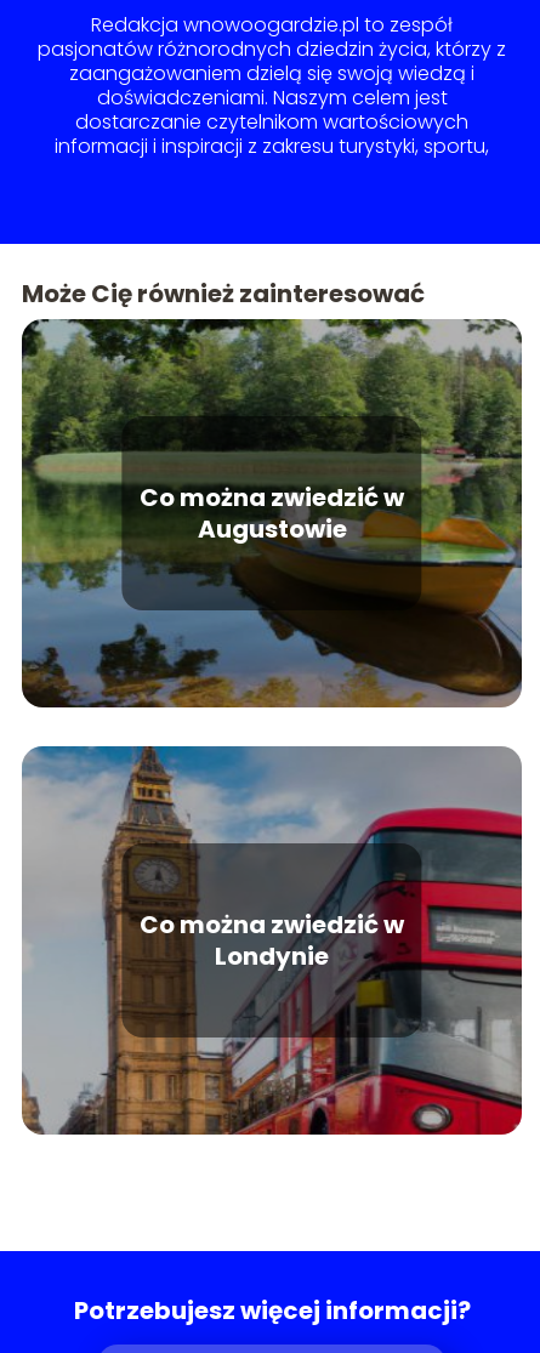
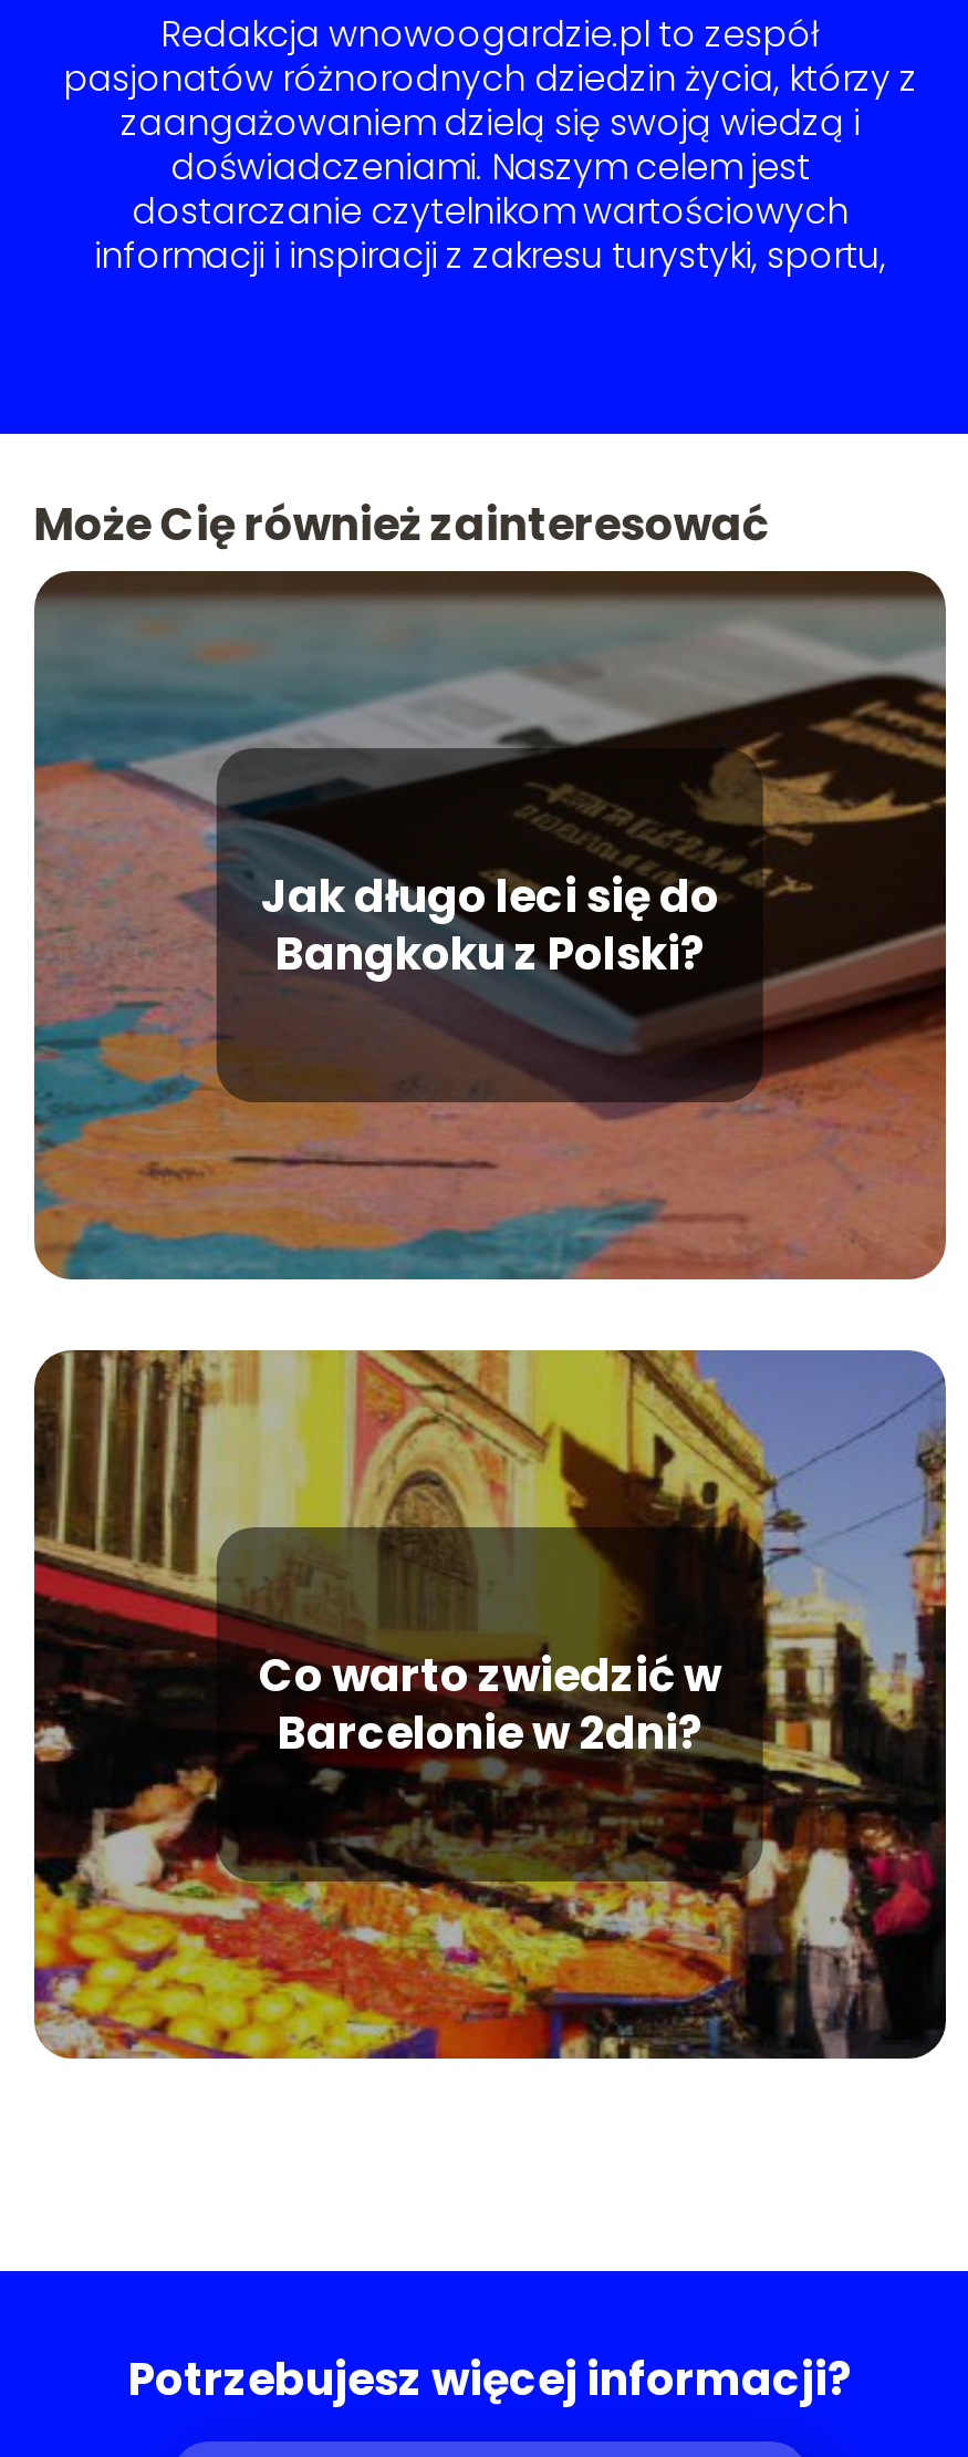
- [image]
- Co można zwiedzić w
- Augustowie
+ [image]
+ Jak długo leci się do
+ Bangkoku z Polski?

- [image]
- Co można zwiedzić w
- Londynie
+ [image]
+ Co warto zwiedzić w
+ Barcelonie w 2dni?
